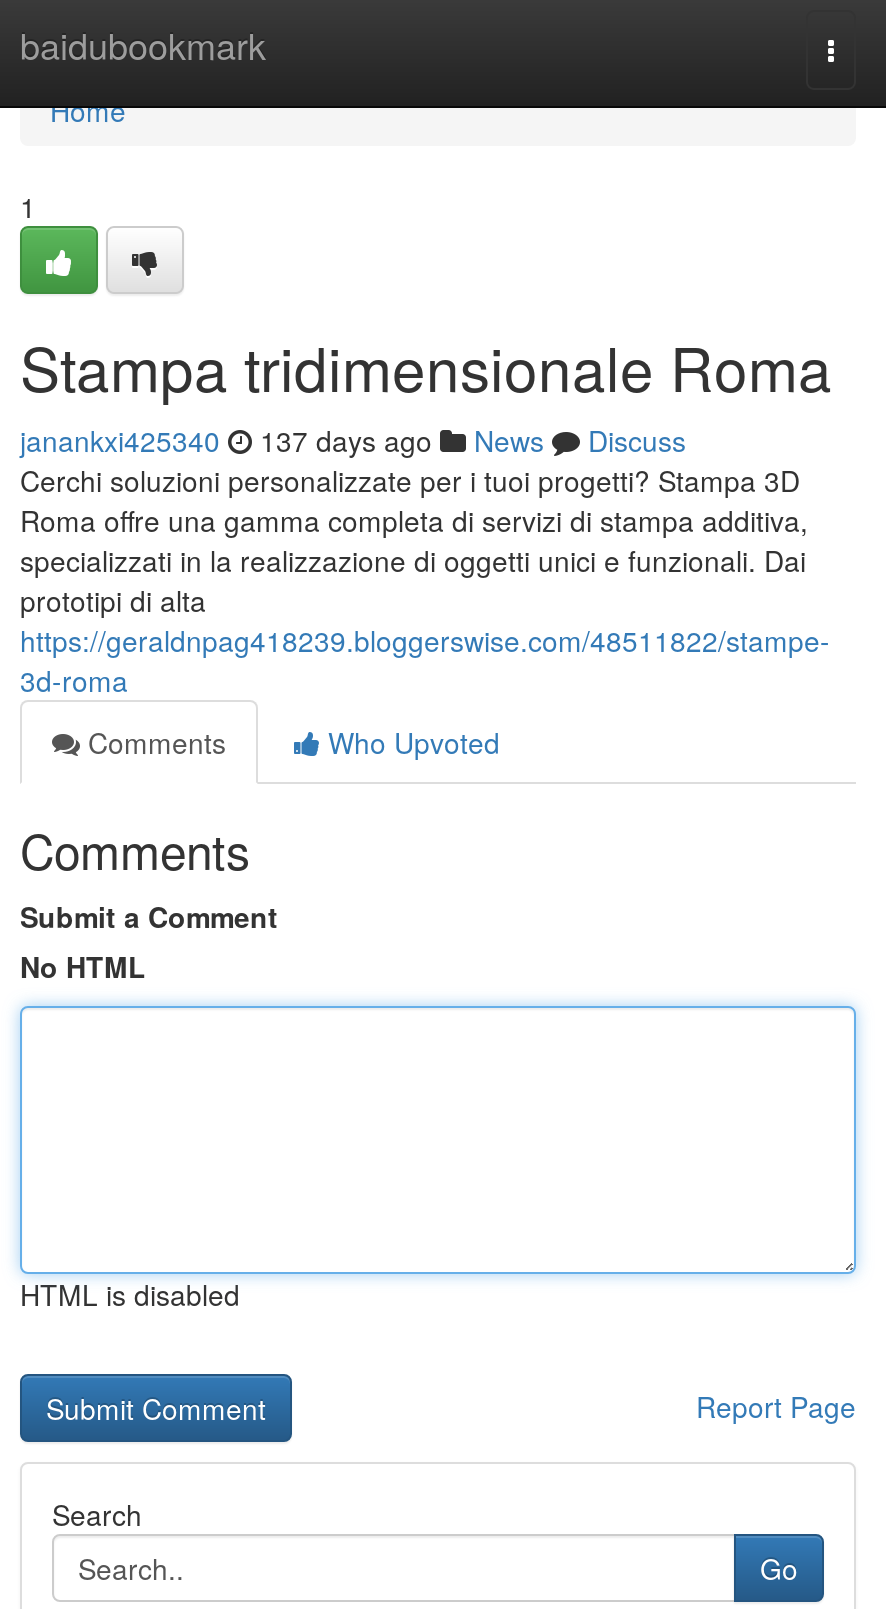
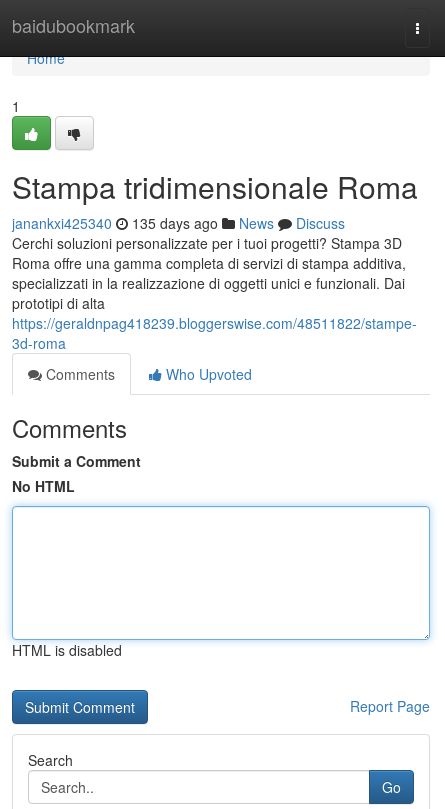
- janankxi425340 137 days ago News Discuss
+ janankxi425340 135 days ago News Discuss
